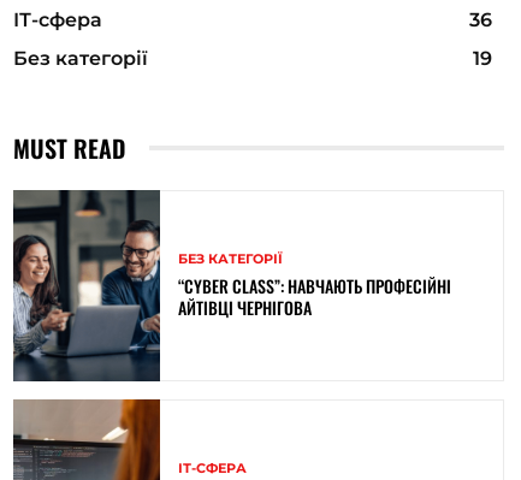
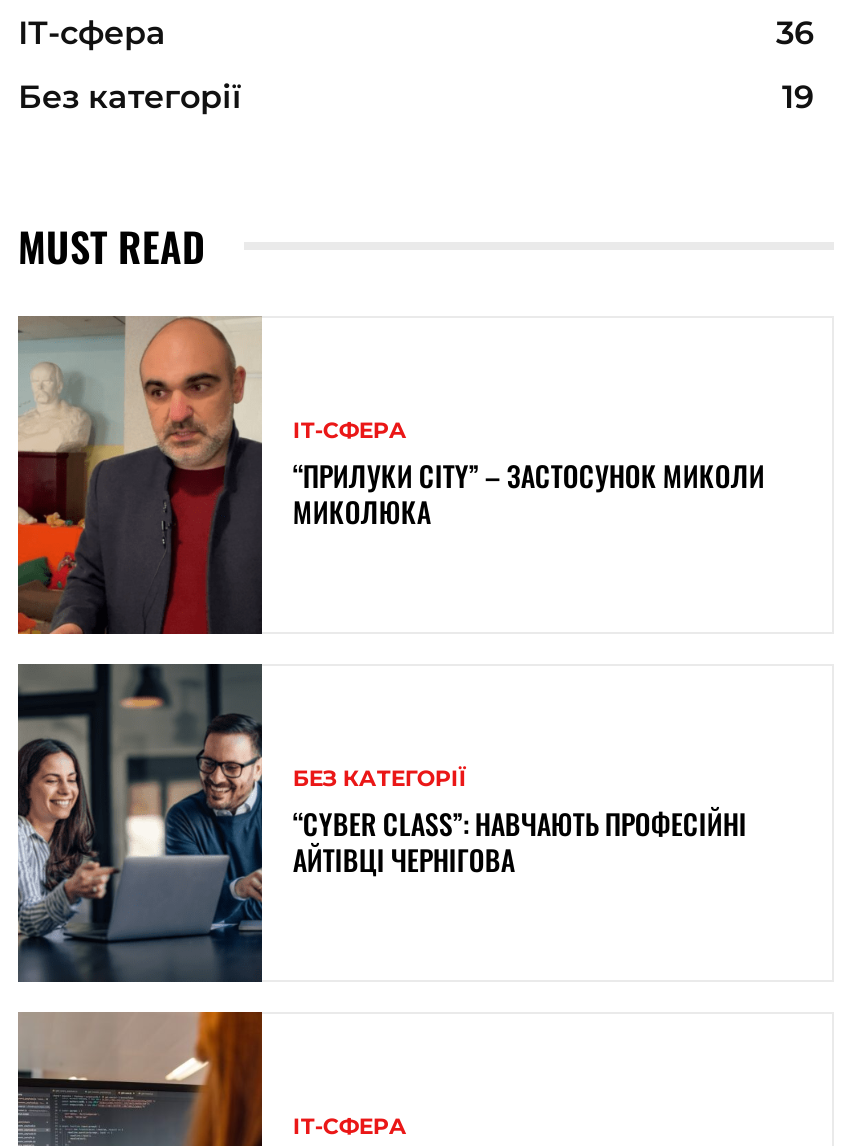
+ [image]
+ ІТ-СФЕРА
+ “ПРИЛУКИ CITY” – ЗАСТОСУНОК МИКОЛИ
+ МИКОЛЮКА
